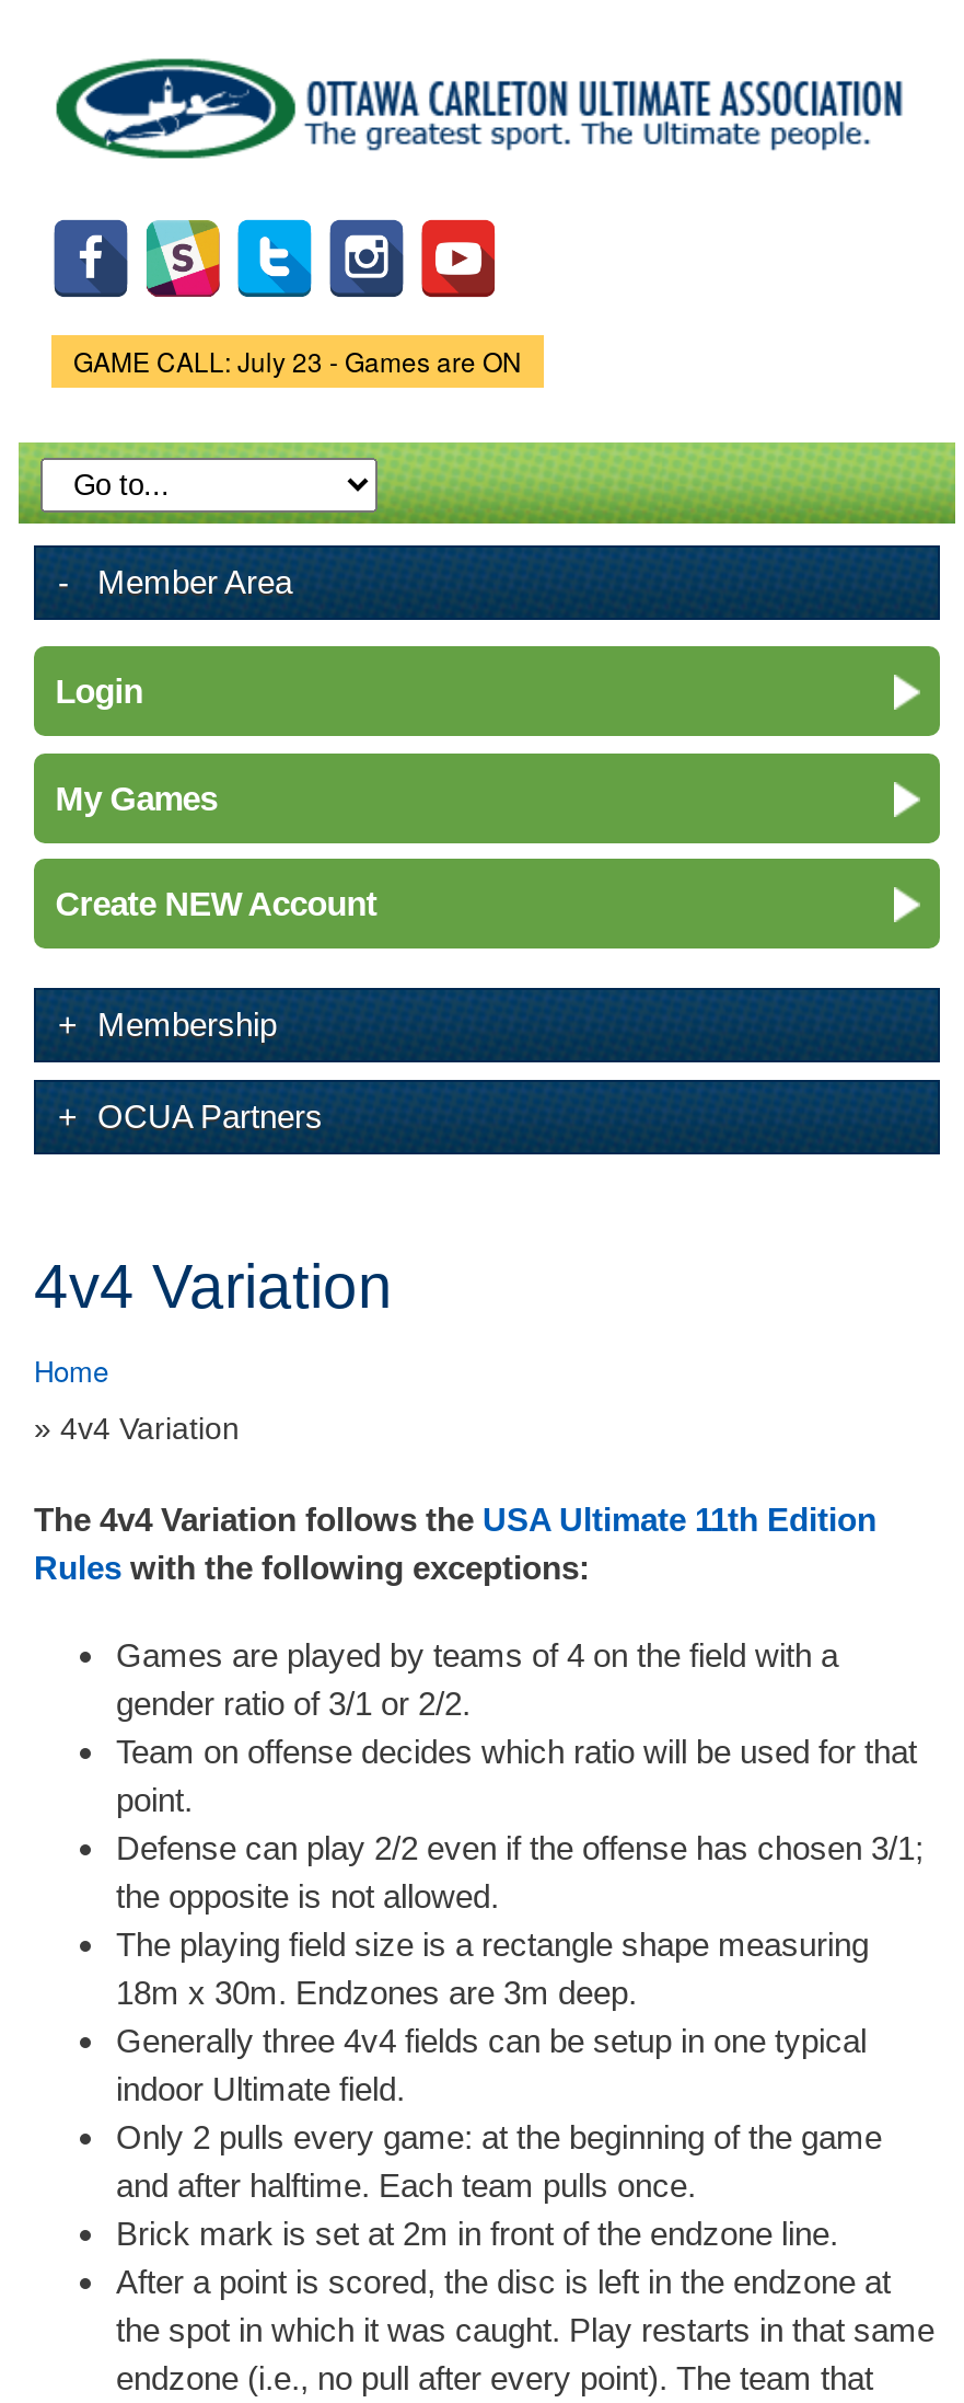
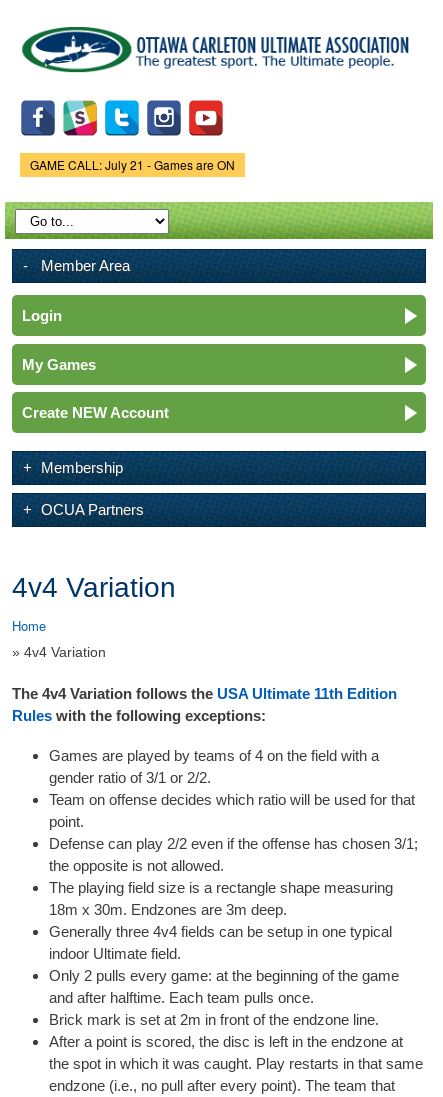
- GAME CALL: July 23 - Games are ON
+ GAME CALL: July 21 - Games are ON
